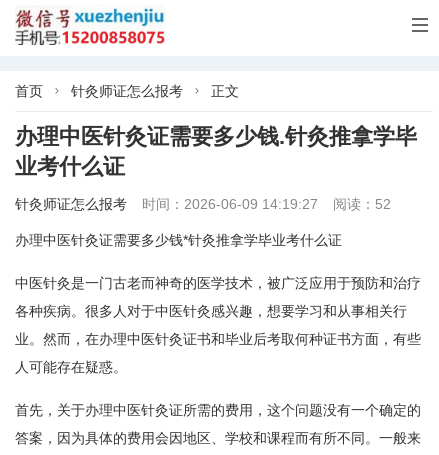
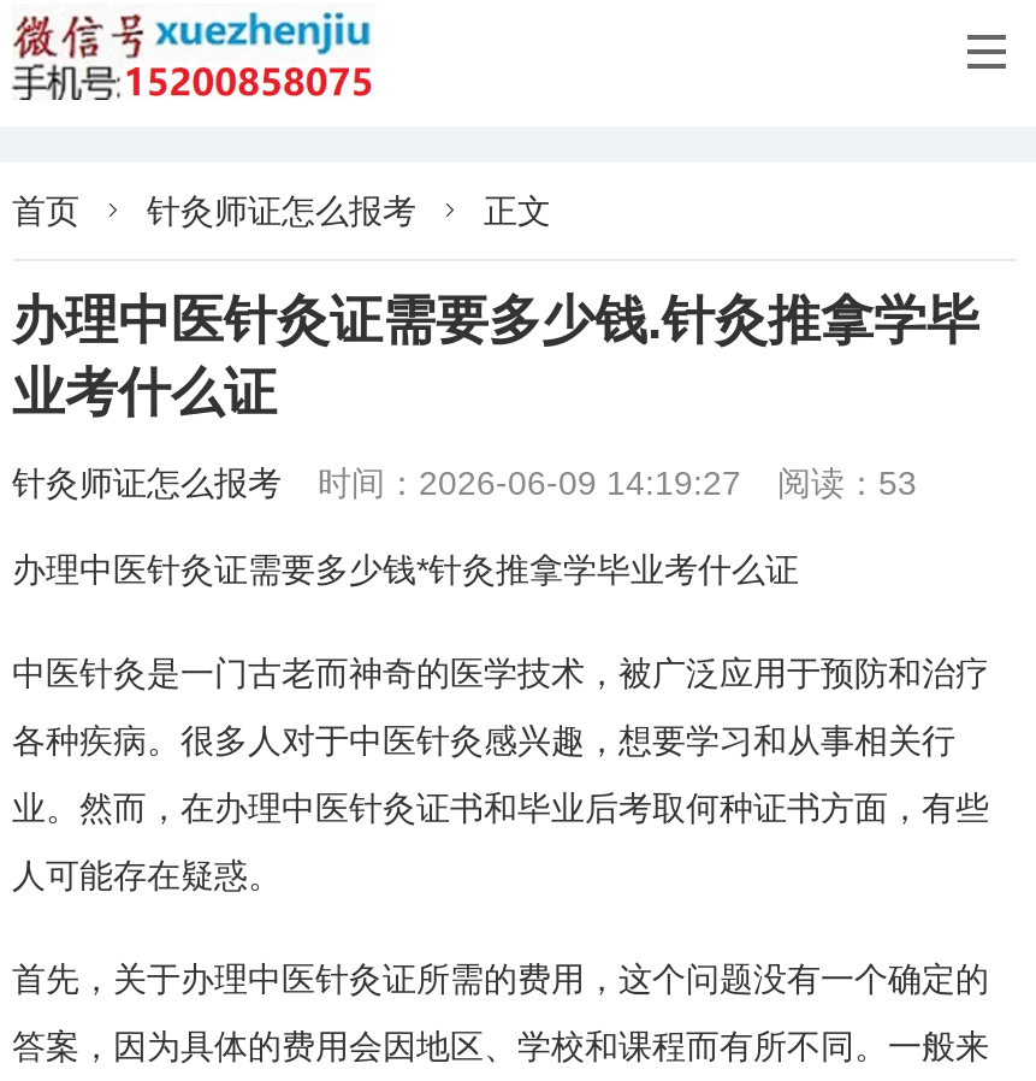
- 针灸师证怎么报考 时间：2026-06-09 14:19:27 阅读：52
+ 针灸师证怎么报考 时间：2026-06-09 14:19:27 阅读：53
